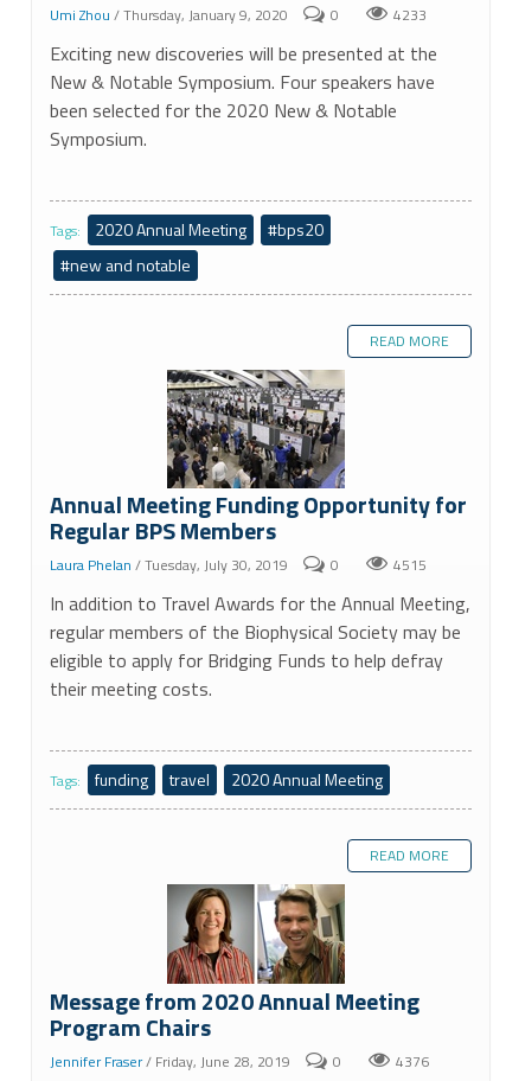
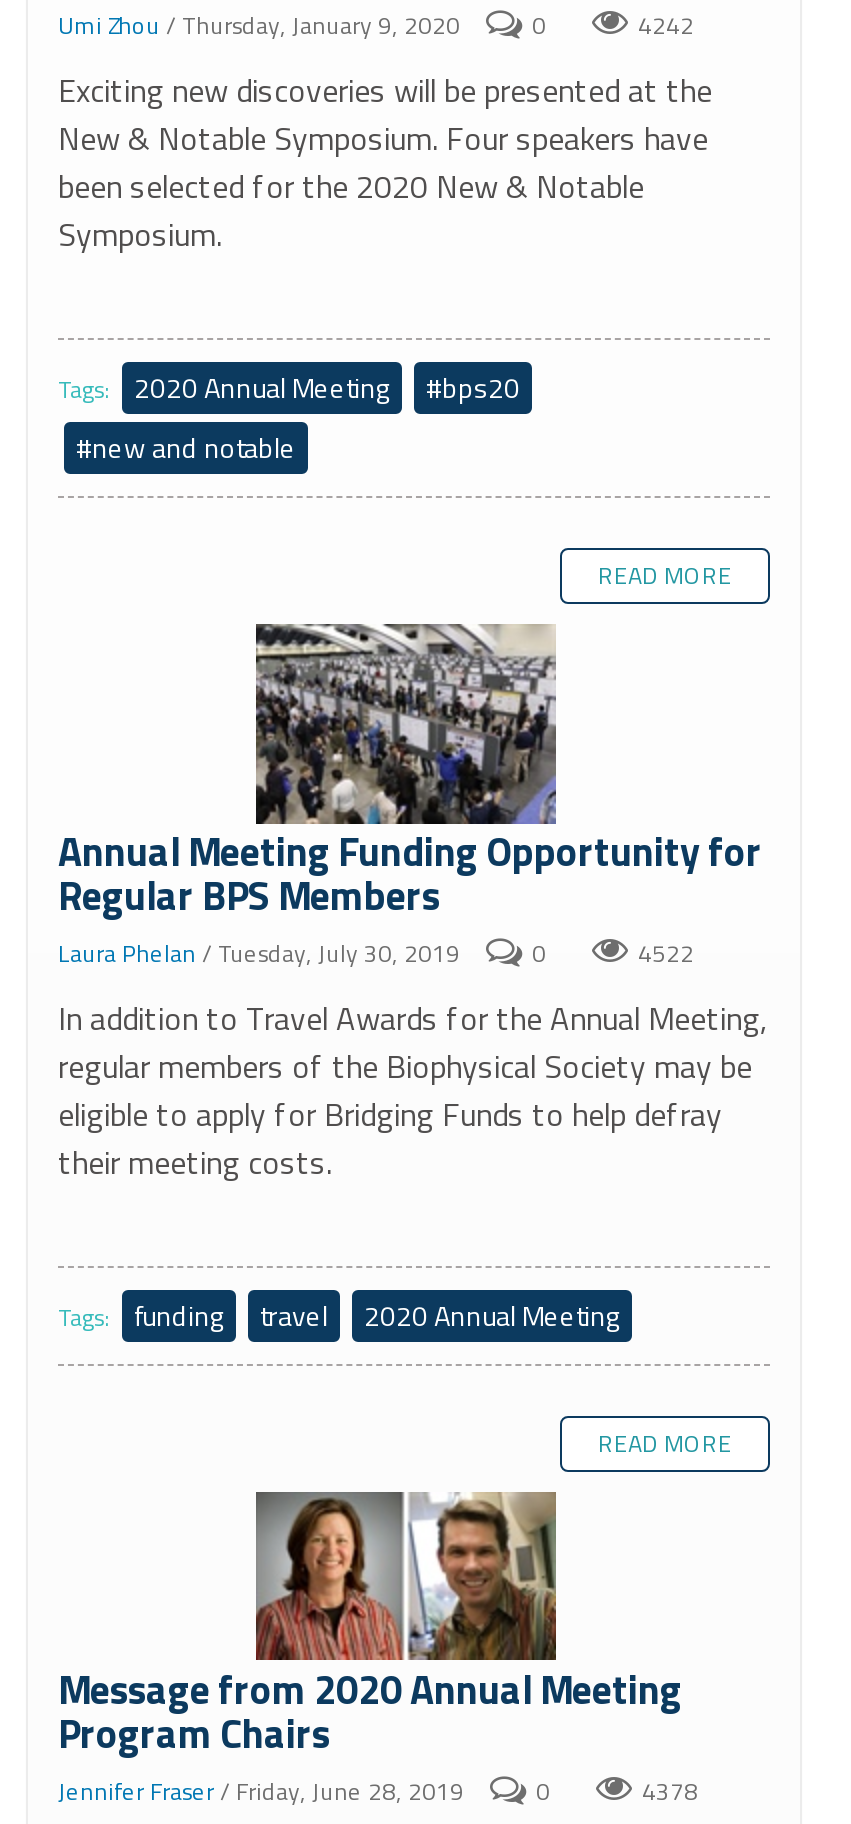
- 4233
+ 4242

- 4515
+ 4522

- 4376
+ 4378
